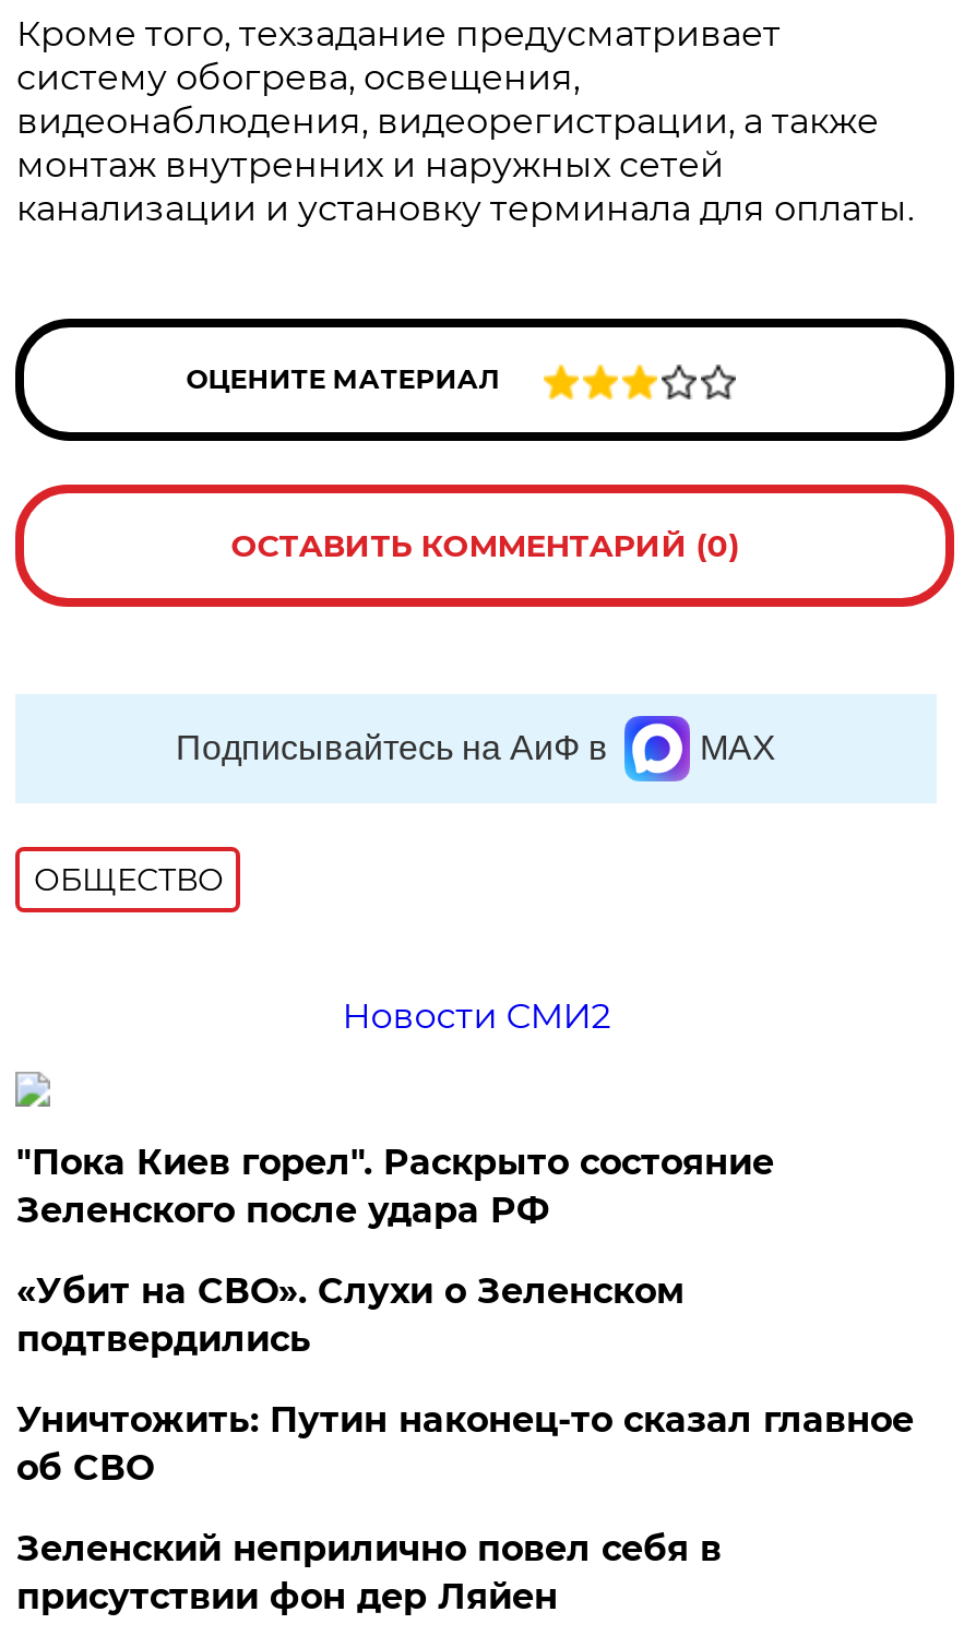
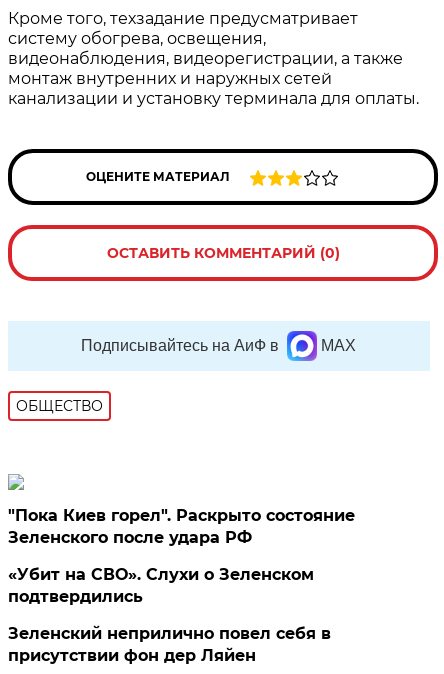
- Новости СМИ2

- Уничтожить: Путин наконец-то сказал главное
- об СВО
